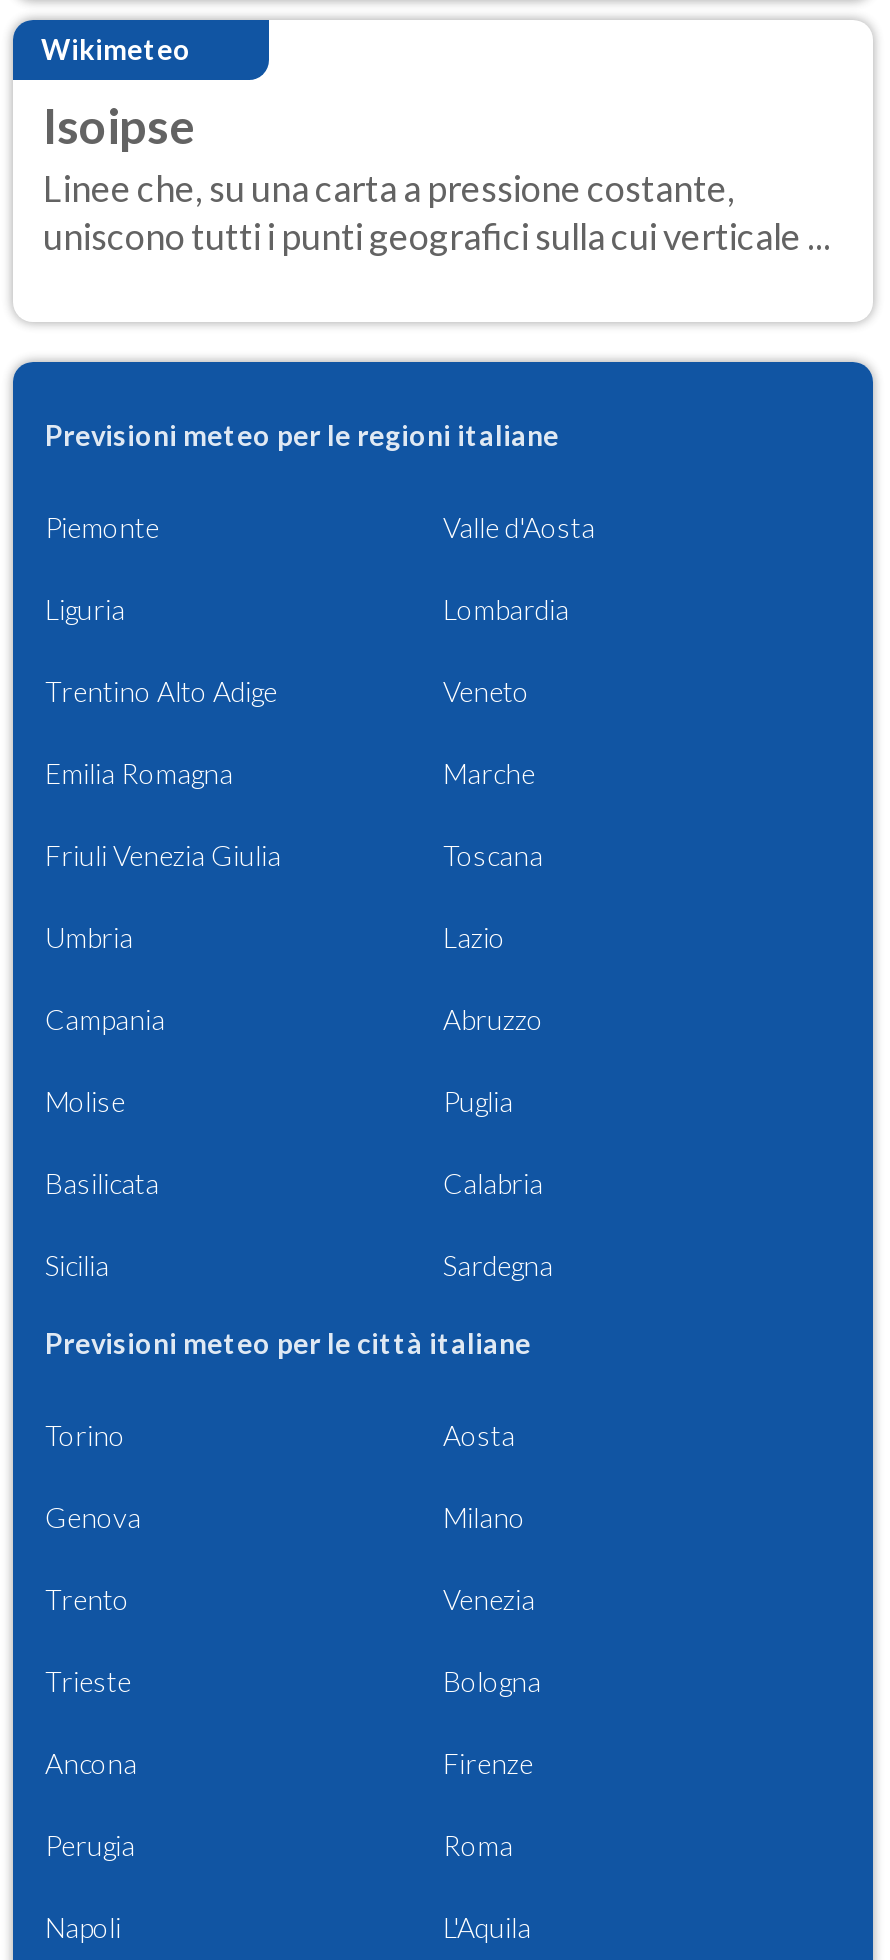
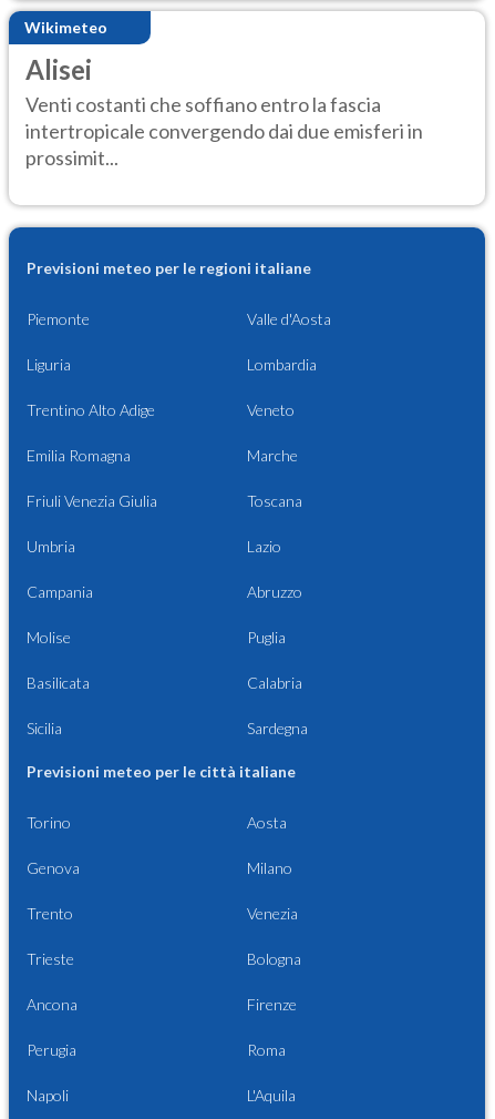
- Isoipse
- Linee che, su una carta a pressione costante,
- uniscono tutti i punti geografici sulla cui verticale ...
+ Alisei
+ Venti costanti che soffiano entro la fascia
+ intertropicale convergendo dai due emisferi in
+ prossimit...
